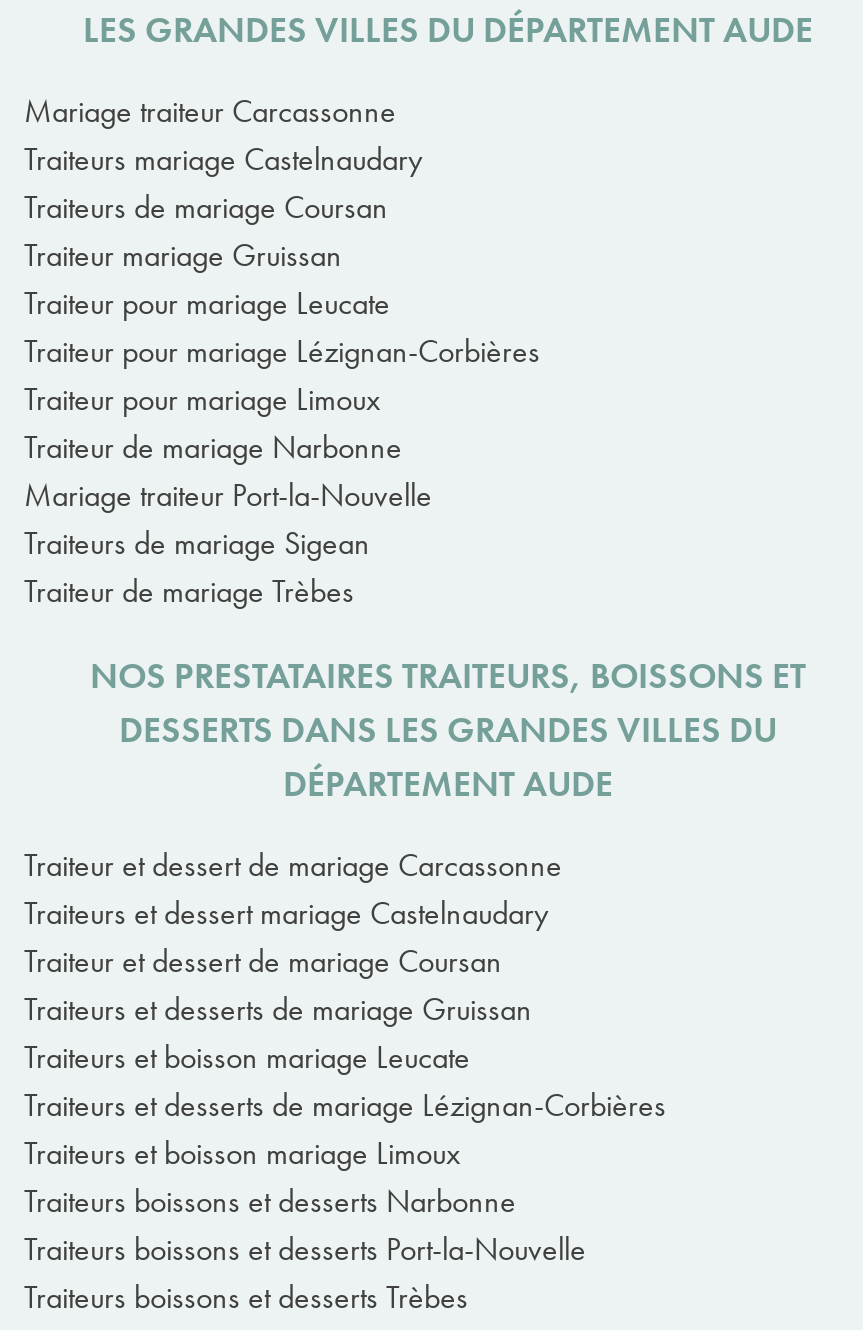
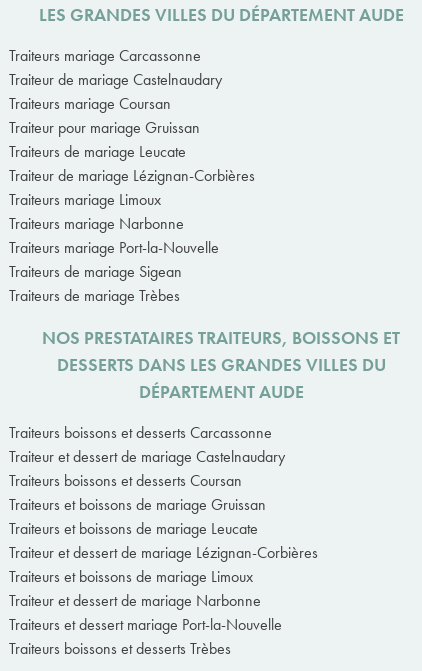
- Mariage traiteur Carcassonne
- Traiteurs mariage Castelnaudary
- Traiteurs de mariage Coursan
- Traiteur mariage Gruissan
- Traiteur pour mariage Leucate
- Traiteur pour mariage Lézignan-Corbières
- Traiteur pour mariage Limoux
- Traiteur de mariage Narbonne
- Mariage traiteur Port-la-Nouvelle
+ Traiteurs mariage Carcassonne
+ Traiteur de mariage Castelnaudary
+ Traiteurs mariage Coursan
+ Traiteur pour mariage Gruissan
+ Traiteurs de mariage Leucate
+ Traiteur de mariage Lézignan-Corbières
+ Traiteurs mariage Limoux
+ Traiteurs mariage Narbonne
+ Traiteurs mariage Port-la-Nouvelle

- Traiteur de mariage Trèbes
+ Traiteurs de mariage Trèbes

- Traiteur et dessert de mariage Carcassonne
- Traiteurs et dessert mariage Castelnaudary
- Traiteur et dessert de mariage Coursan
- Traiteurs et desserts de mariage Gruissan
- Traiteurs et boisson mariage Leucate
- Traiteurs et desserts de mariage Lézignan-Corbières
- Traiteurs et boisson mariage Limoux
- Traiteurs boissons et desserts Narbonne
- Traiteurs boissons et desserts Port-la-Nouvelle
+ Traiteurs boissons et desserts Carcassonne
+ Traiteur et dessert de mariage Castelnaudary
+ Traiteurs boissons et desserts Coursan
+ Traiteurs et boissons de mariage Gruissan
+ Traiteurs et boissons de mariage Leucate
+ Traiteur et dessert de mariage Lézignan-Corbières
+ Traiteurs et boissons de mariage Limoux
+ Traiteur et dessert de mariage Narbonne
+ Traiteurs et dessert mariage Port-la-Nouvelle
